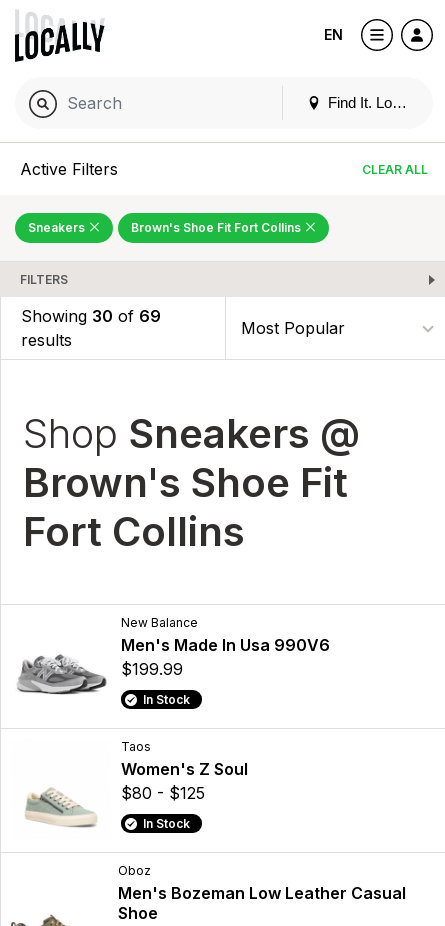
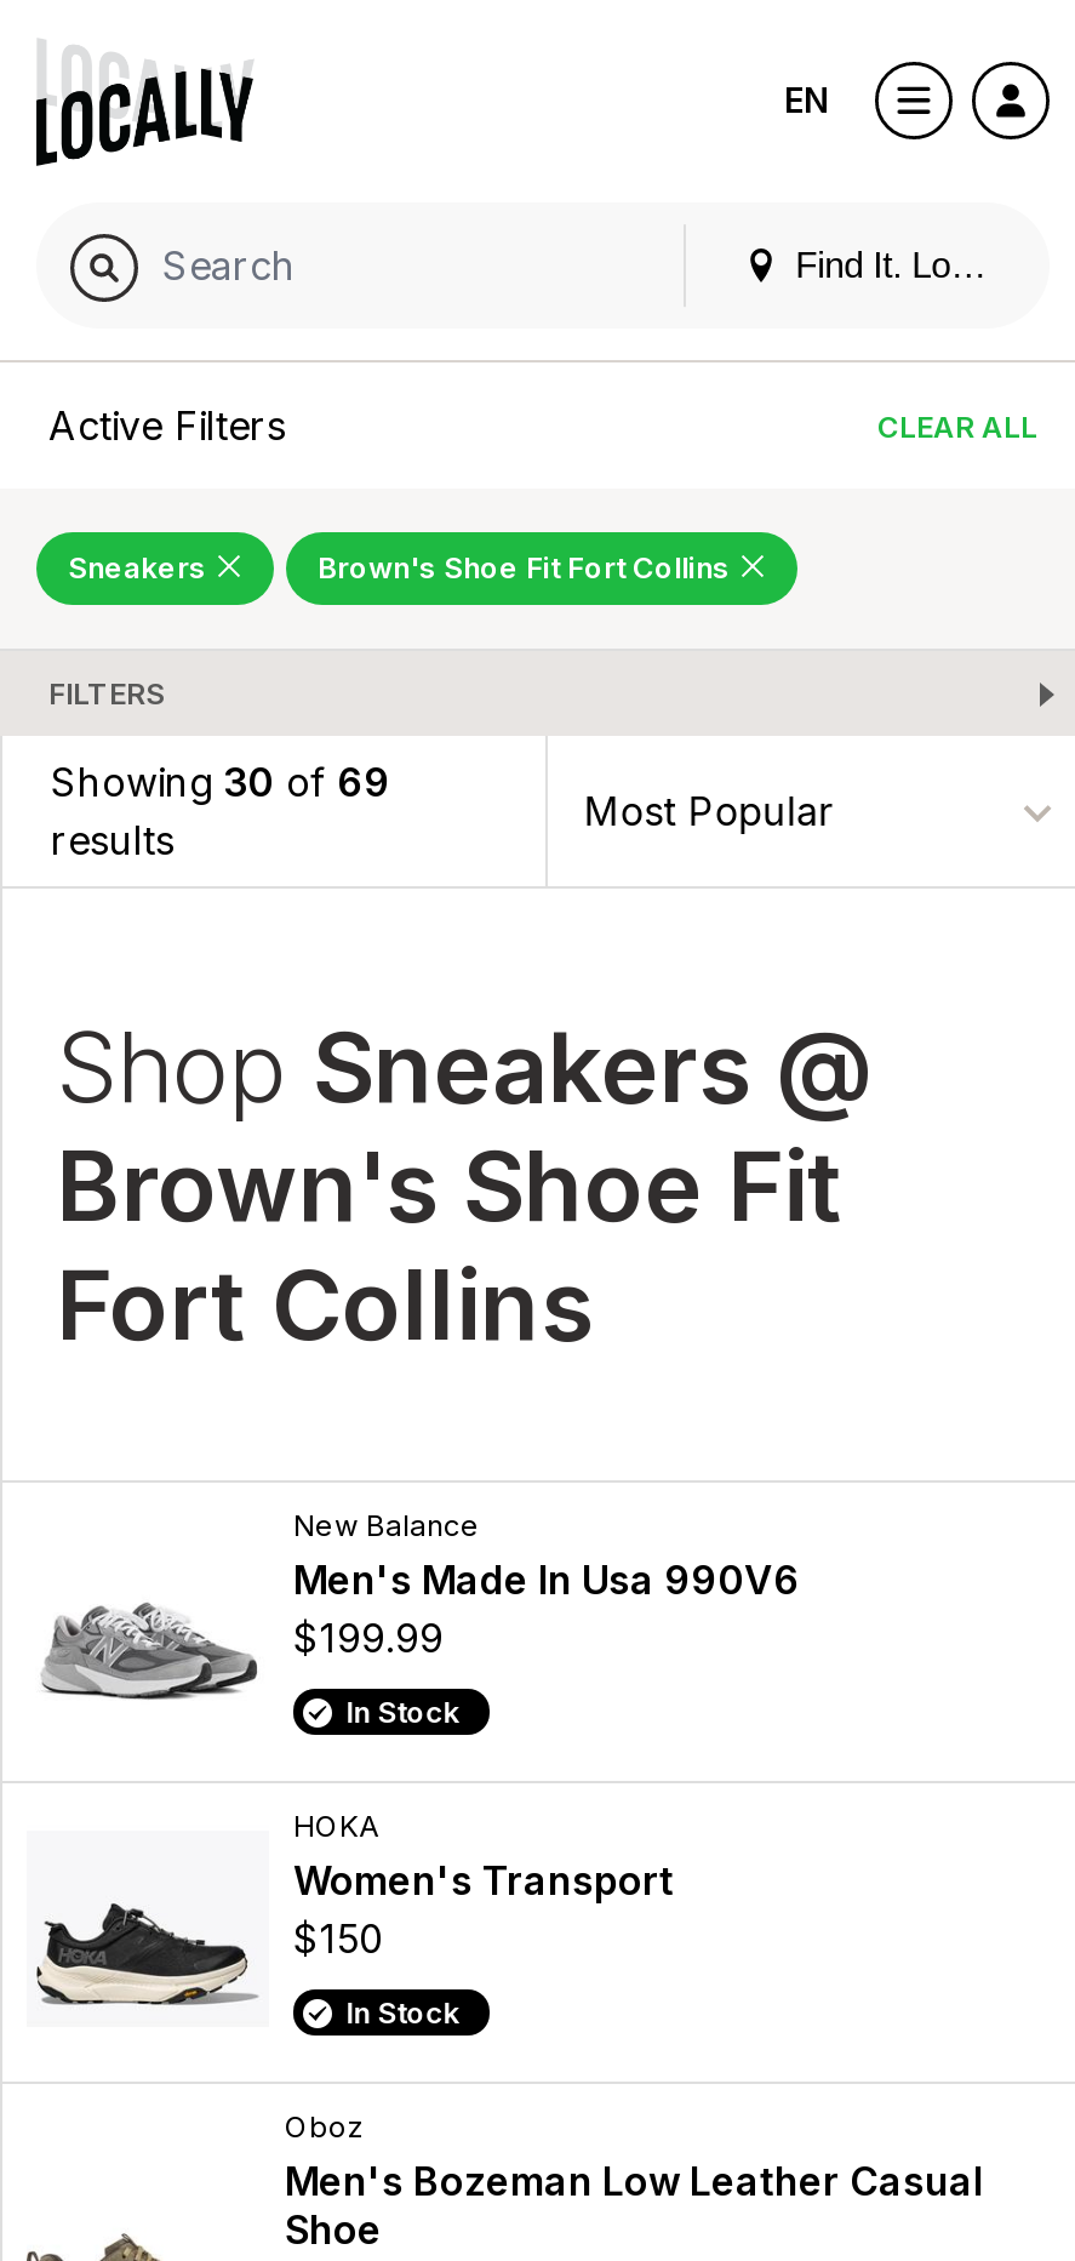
- [image]
- Taos
- Women's Z Soul
- $80 - $125
+ [image]
+ HOKA
+ Women's Transport
+ $150
